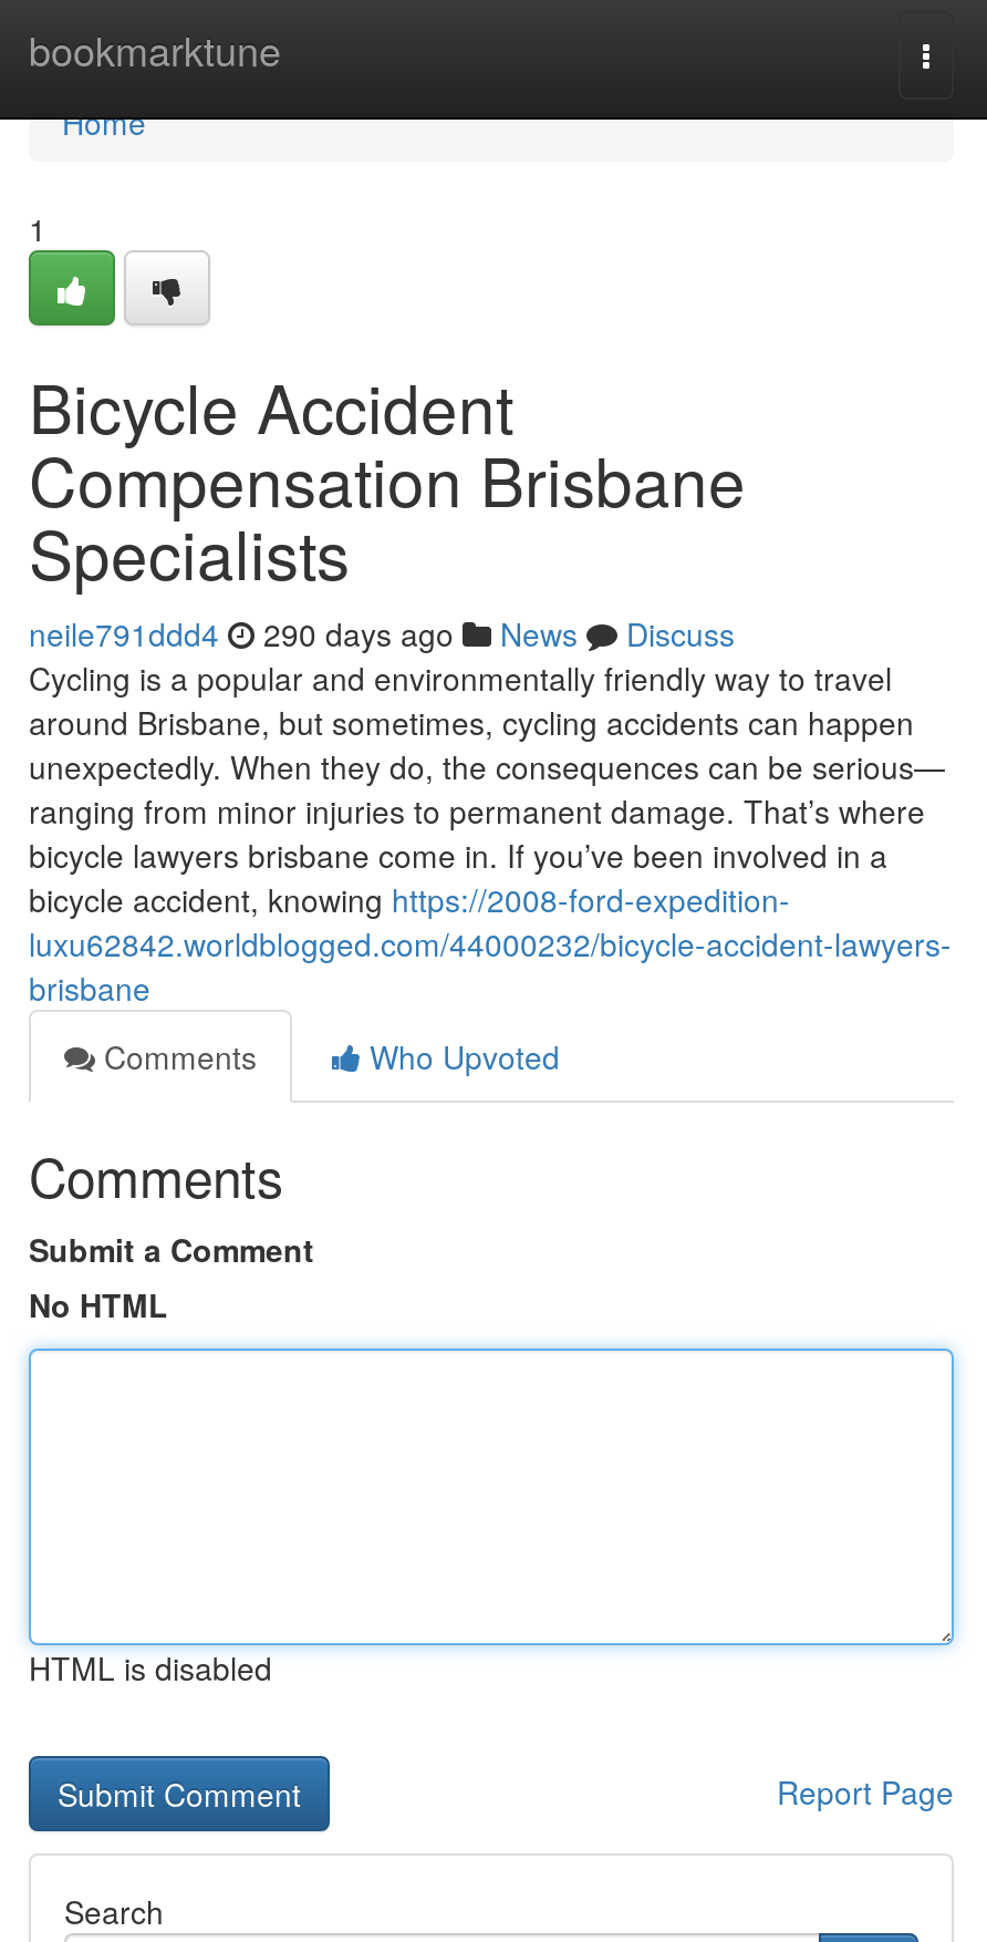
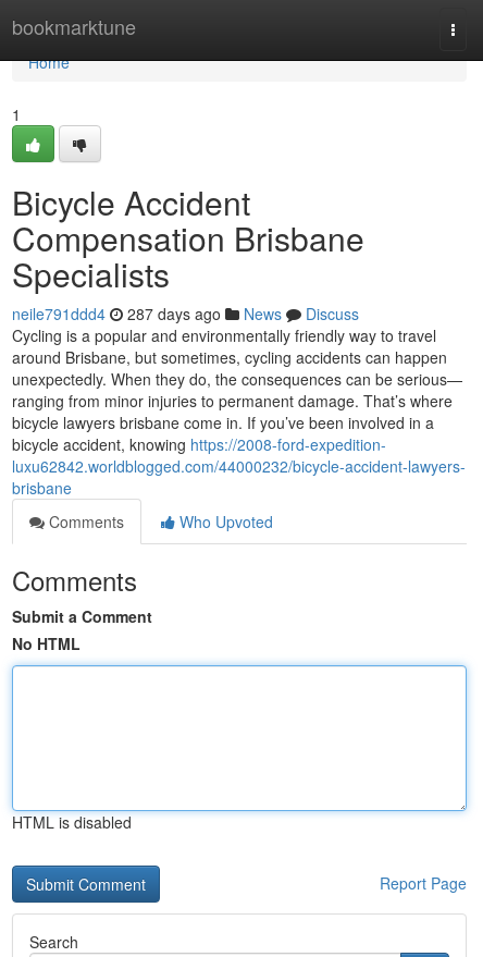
- neile791ddd4 290 days ago News Discuss
+ neile791ddd4 287 days ago News Discuss
